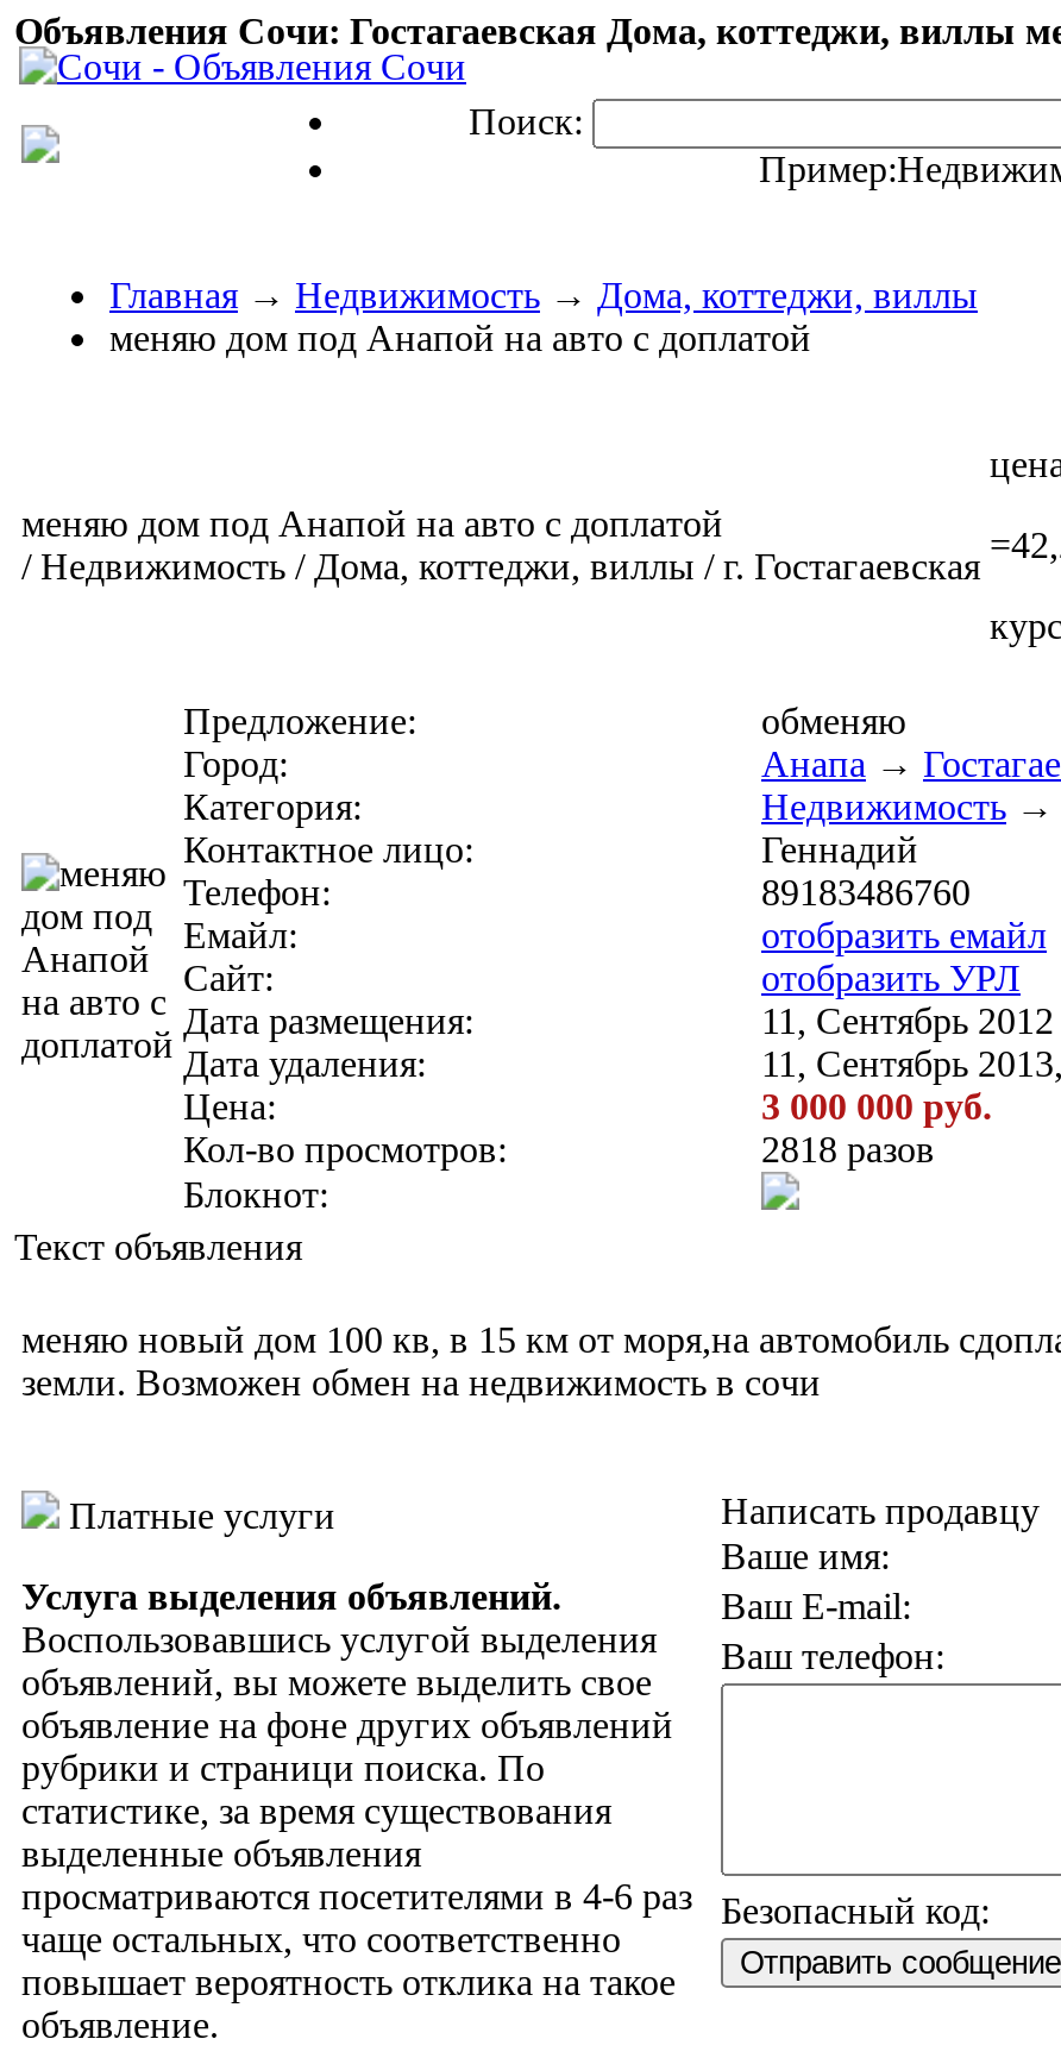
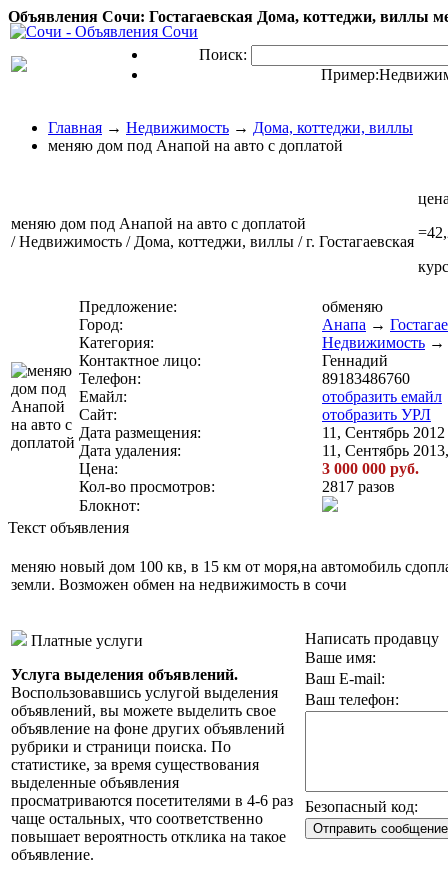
- 2818 разов
+ 2817 разов
